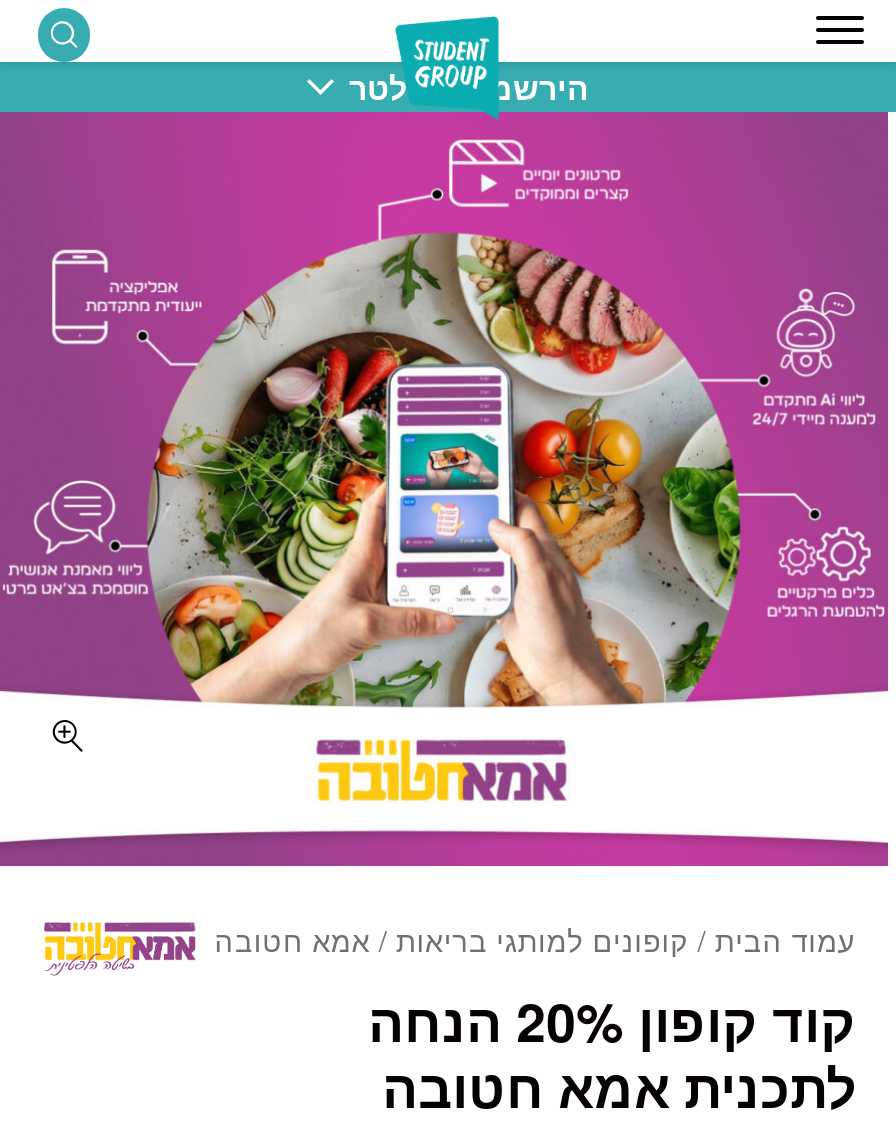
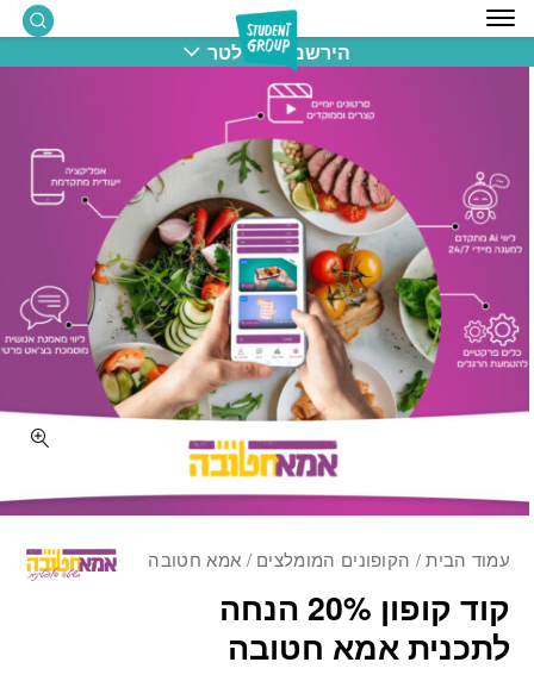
- עמוד הבית / קופונים למותגי בריאות / אמא חטובה
+ עמוד הבית / הקופונים המומלצים / אמא חטובה
